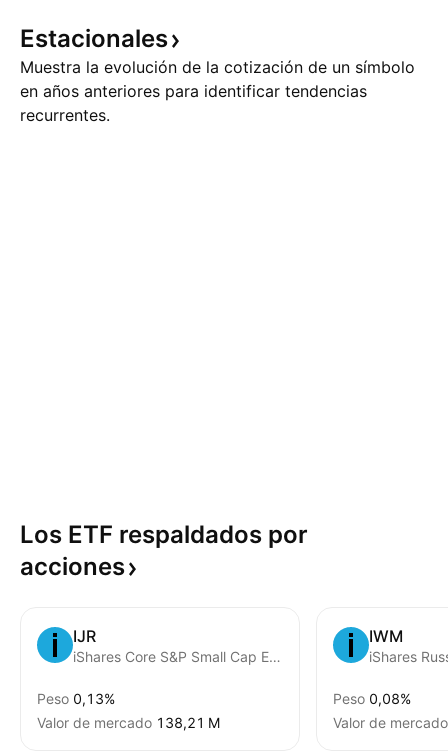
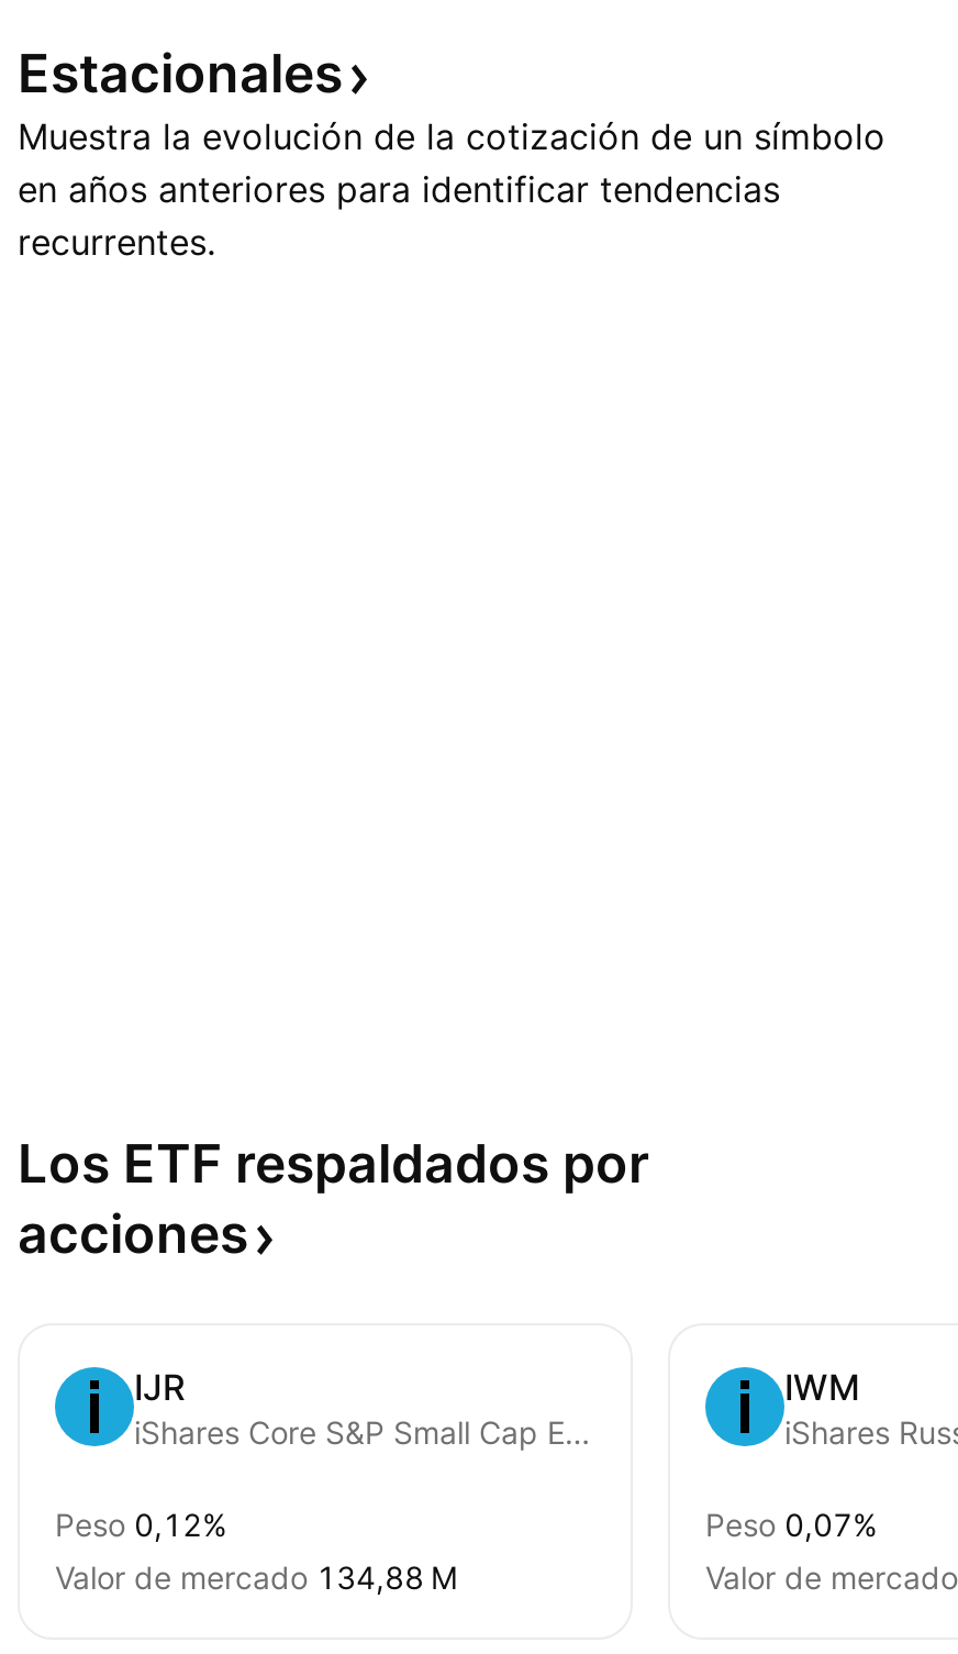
- Peso 0,13%
+ Peso 0,12%

- Peso 0,08%
+ Peso 0,07%

- Valor de mercado 138,21 M
+ Valor de mercado 134,88 M
